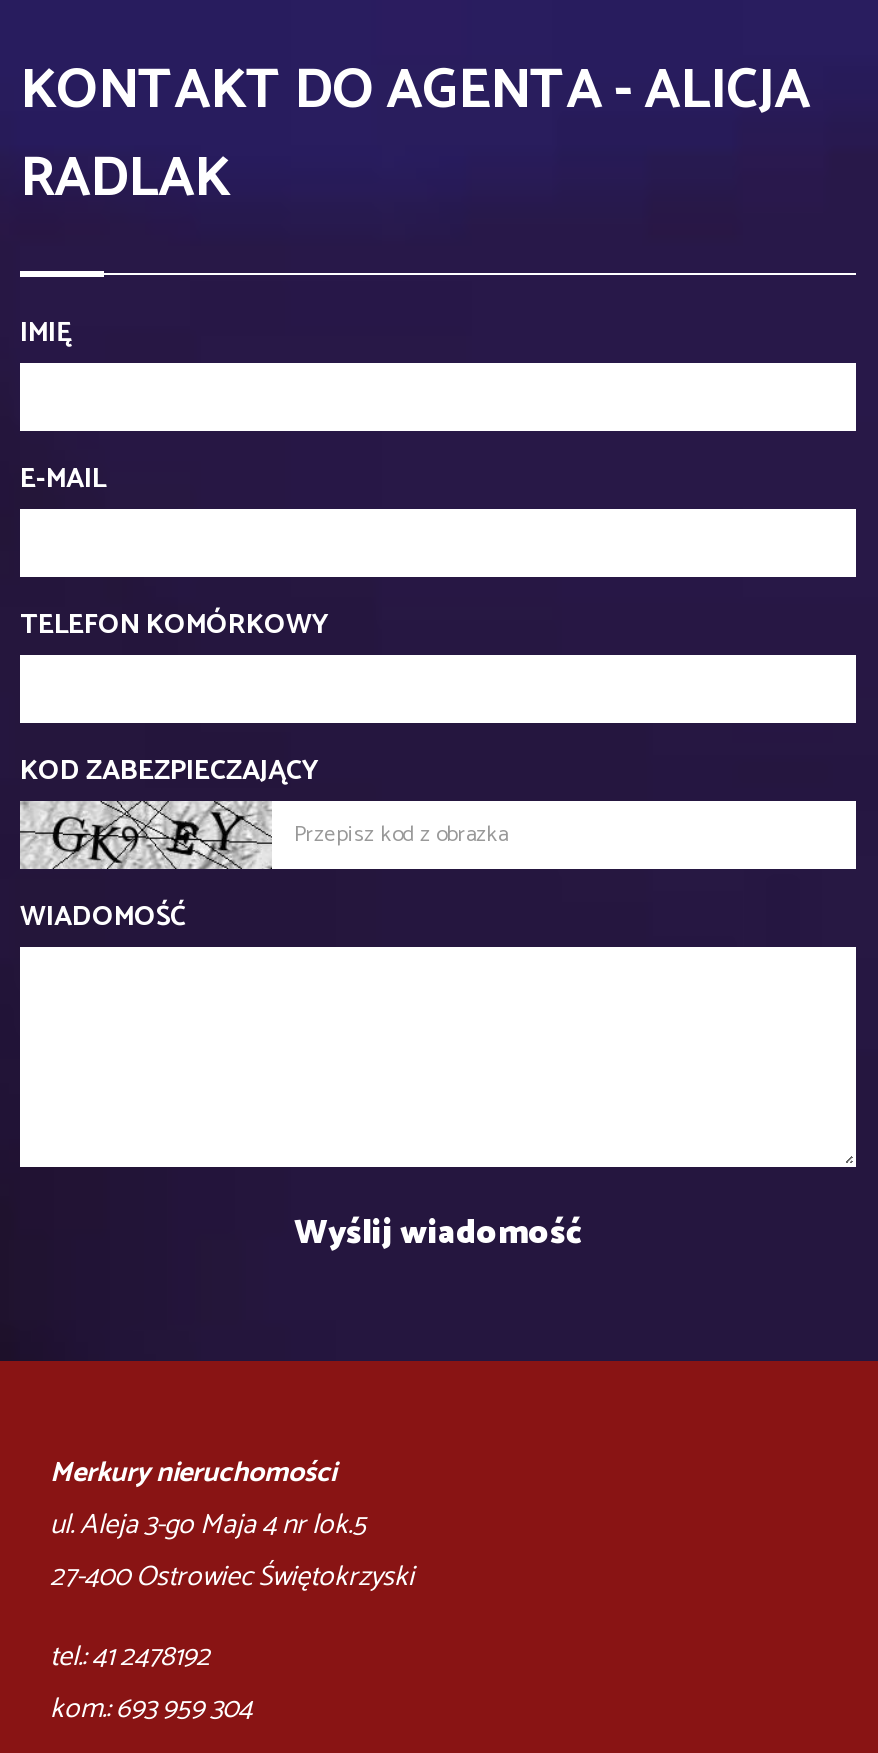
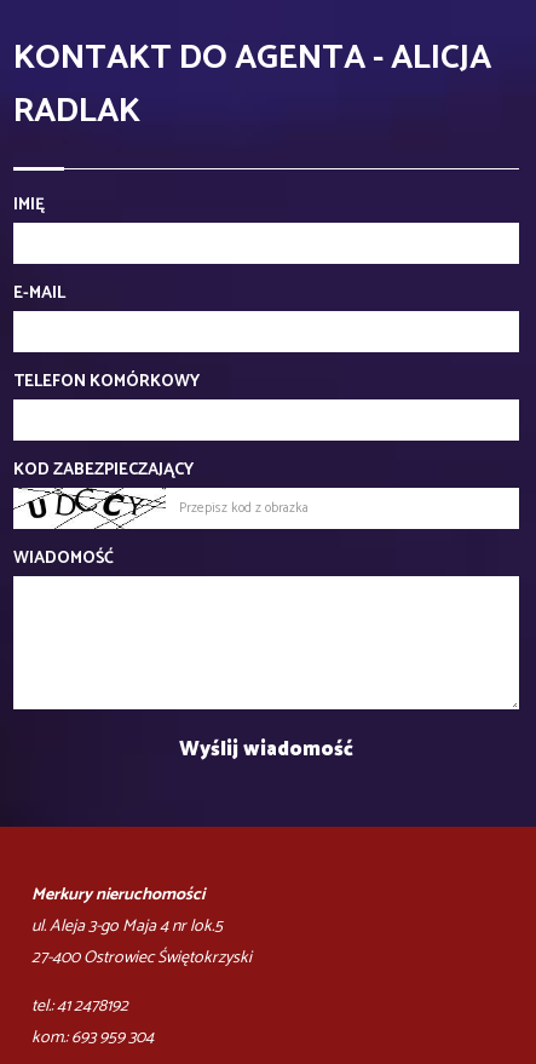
- [image]
+ [image]
